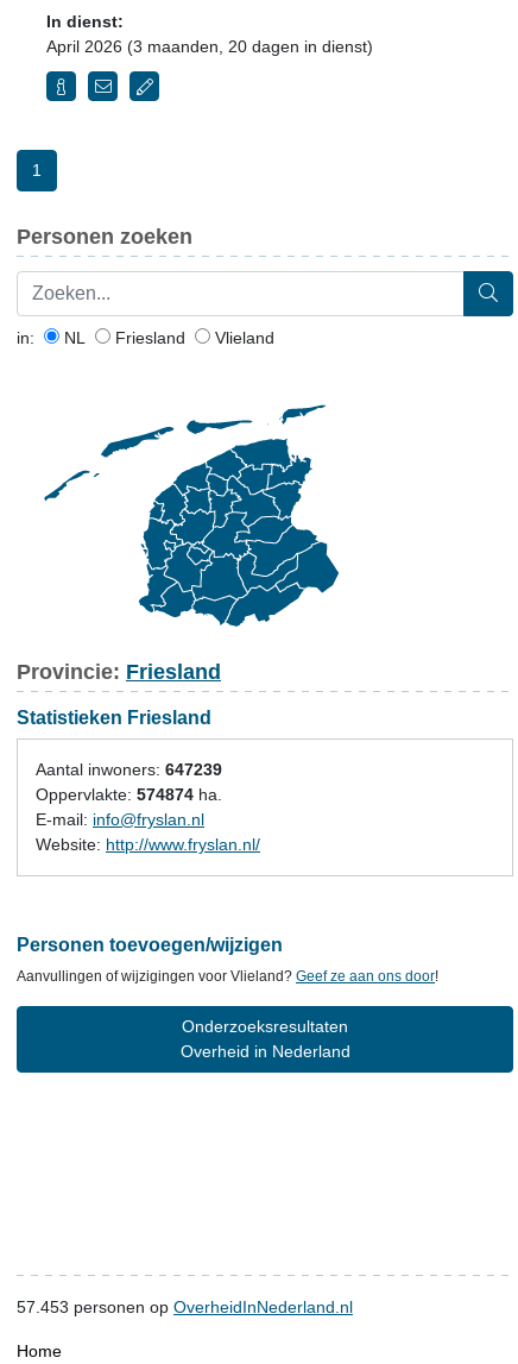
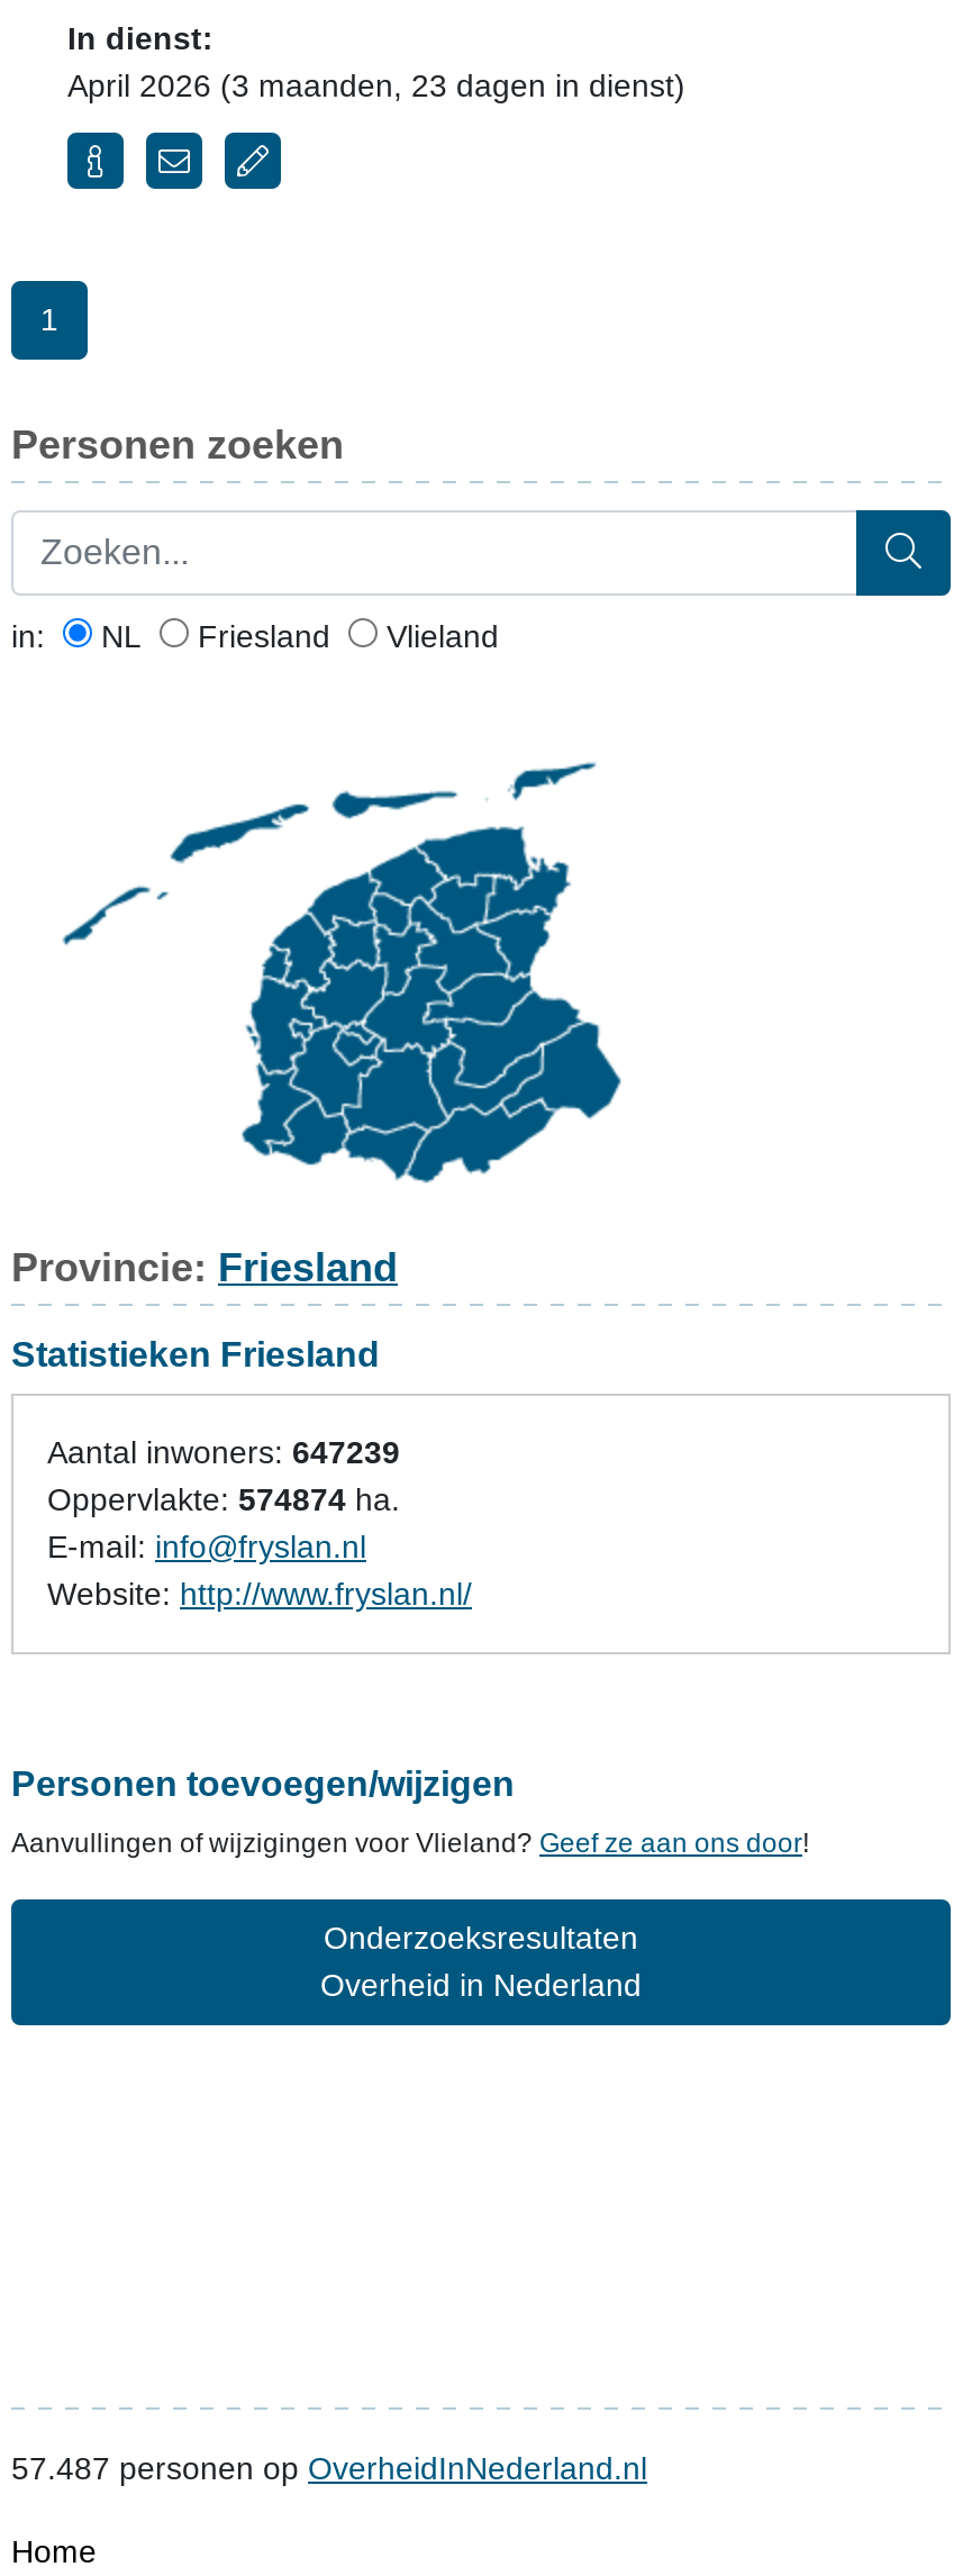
- April 2026 (3 maanden, 20 dagen in dienst)
+ April 2026 (3 maanden, 23 dagen in dienst)

- 57.453 personen op OverheidInNederland.nl
+ 57.487 personen op OverheidInNederland.nl
